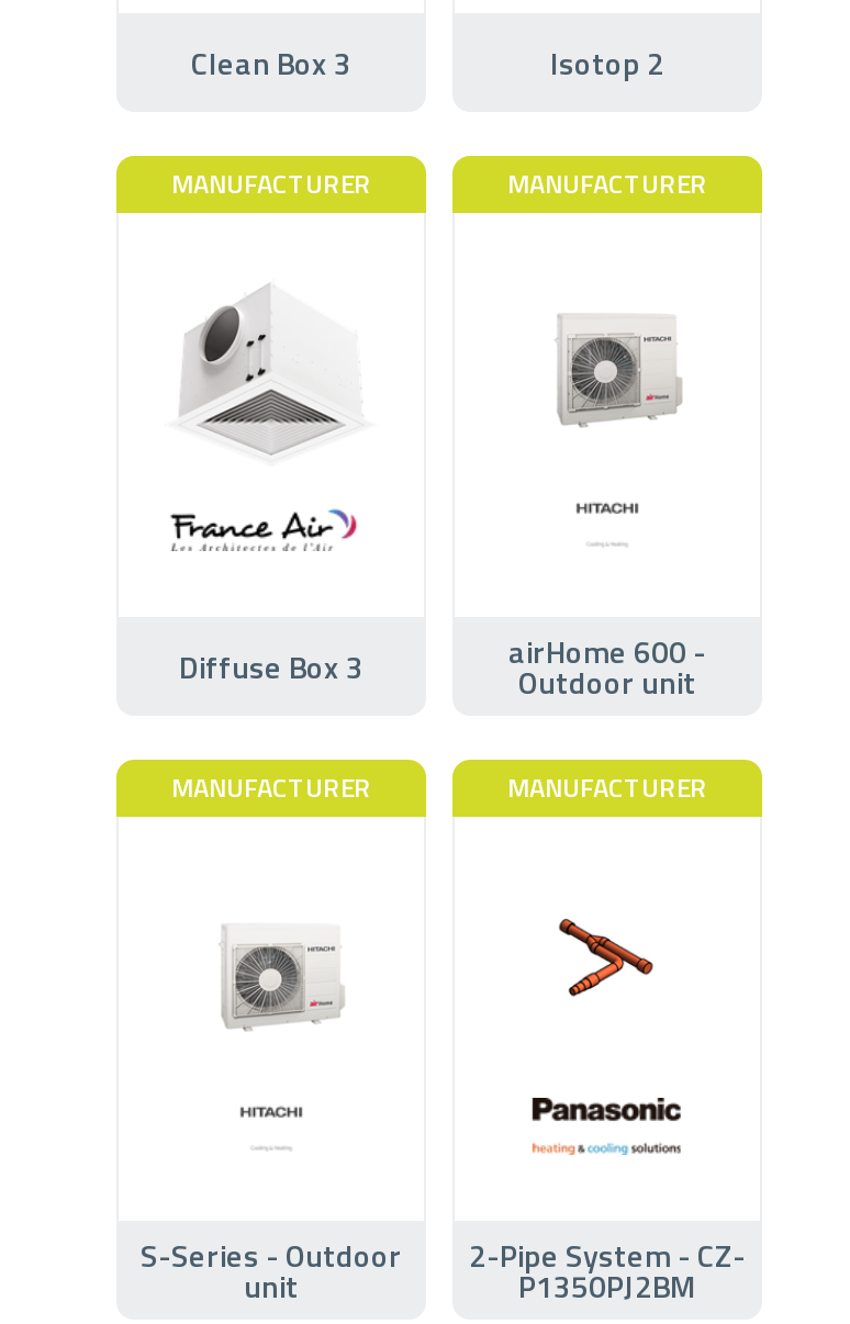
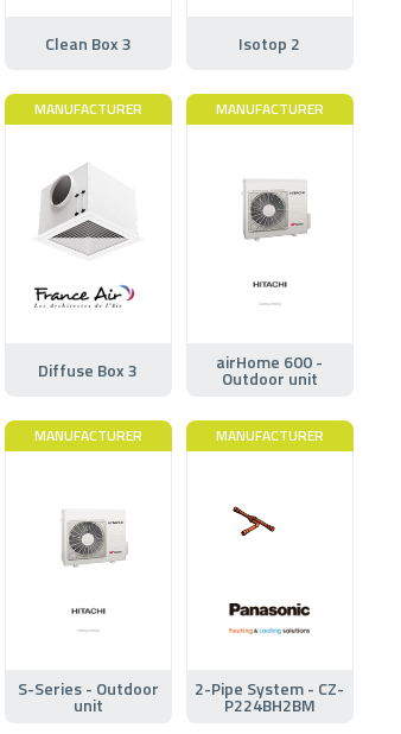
- [image]
+ [image]

- P1350PJ2BM
+ P224BH2BM
